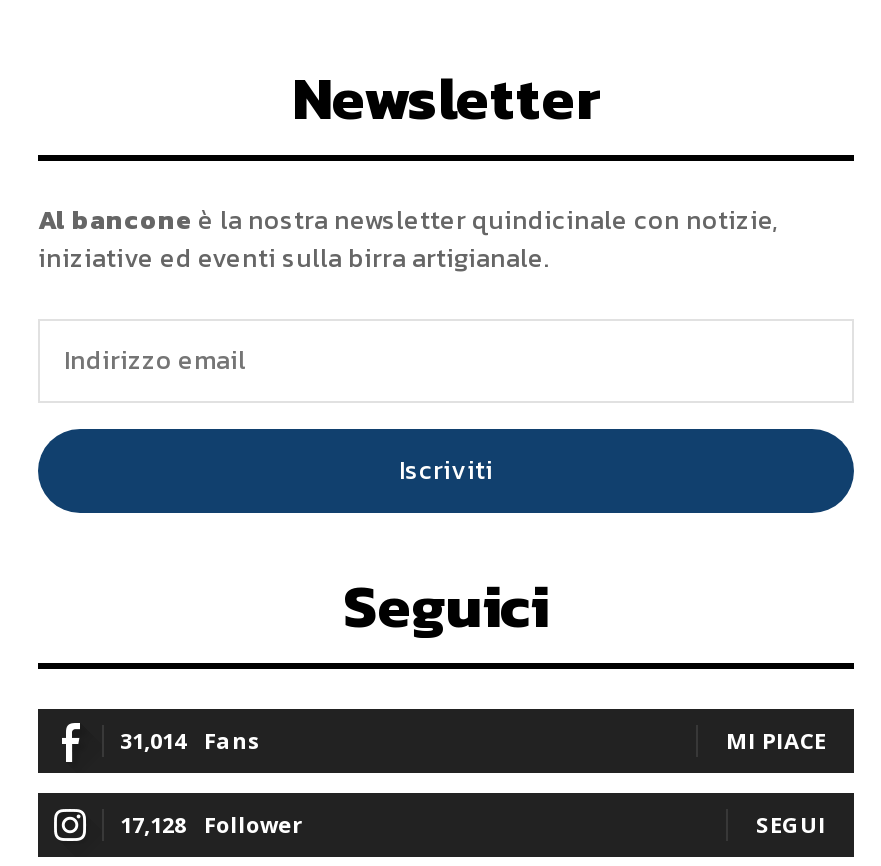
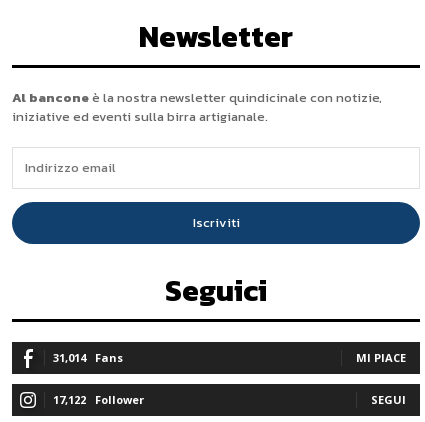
- 17,128 Follower
+ 17,122 Follower
